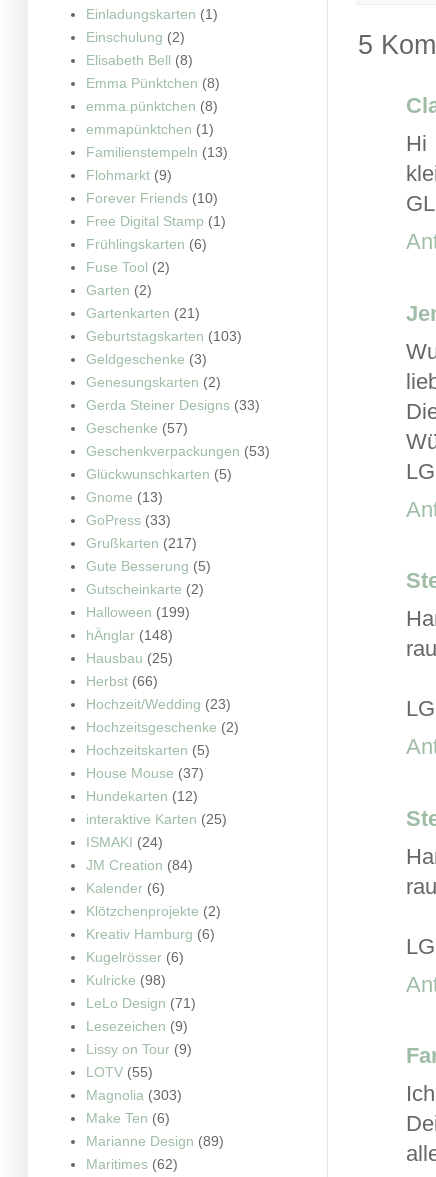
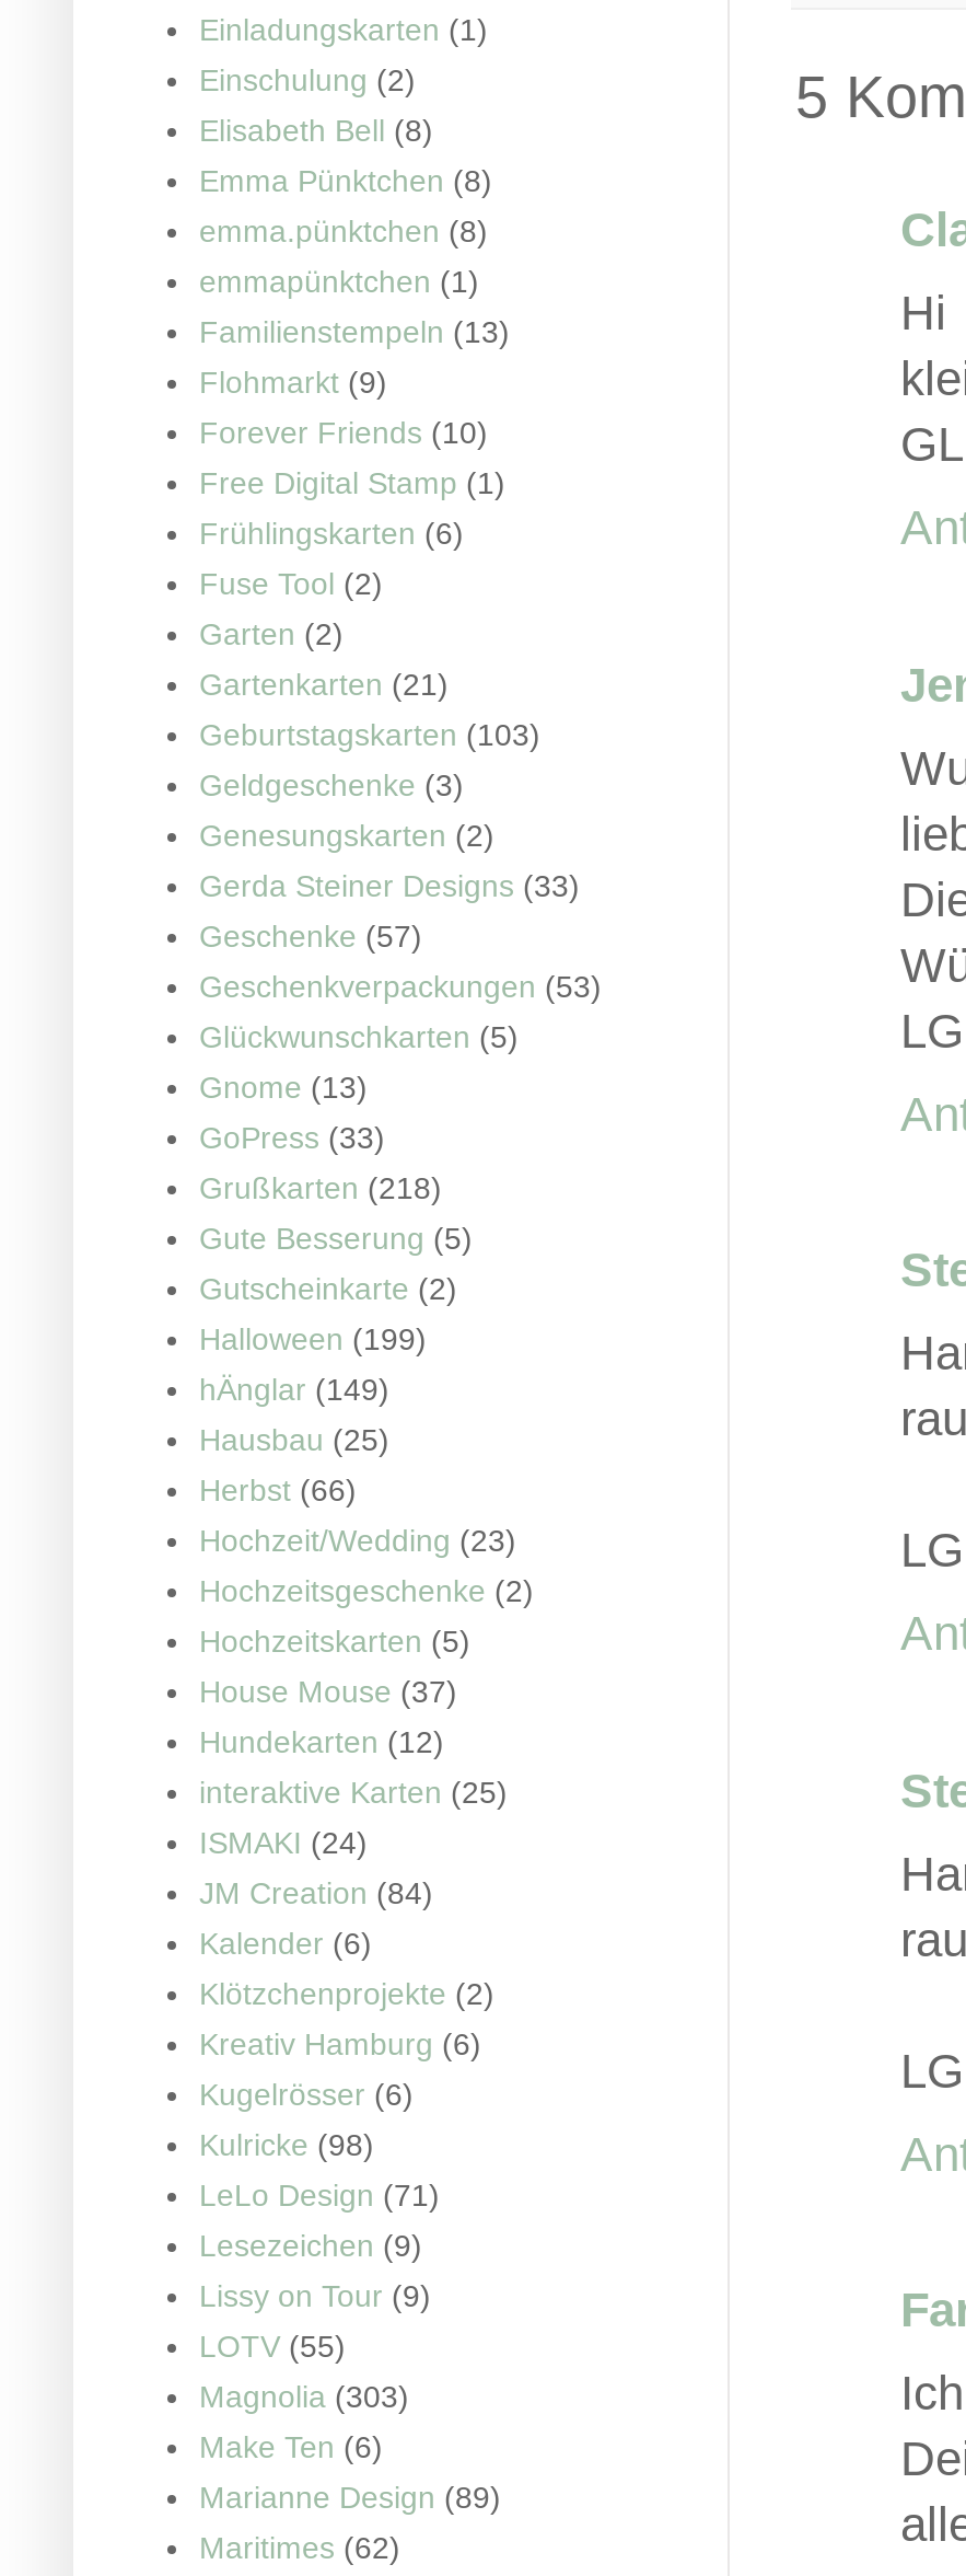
- Grußkarten (217)
+ Grußkarten (218)

- hÄnglar (148)
+ hÄnglar (149)
